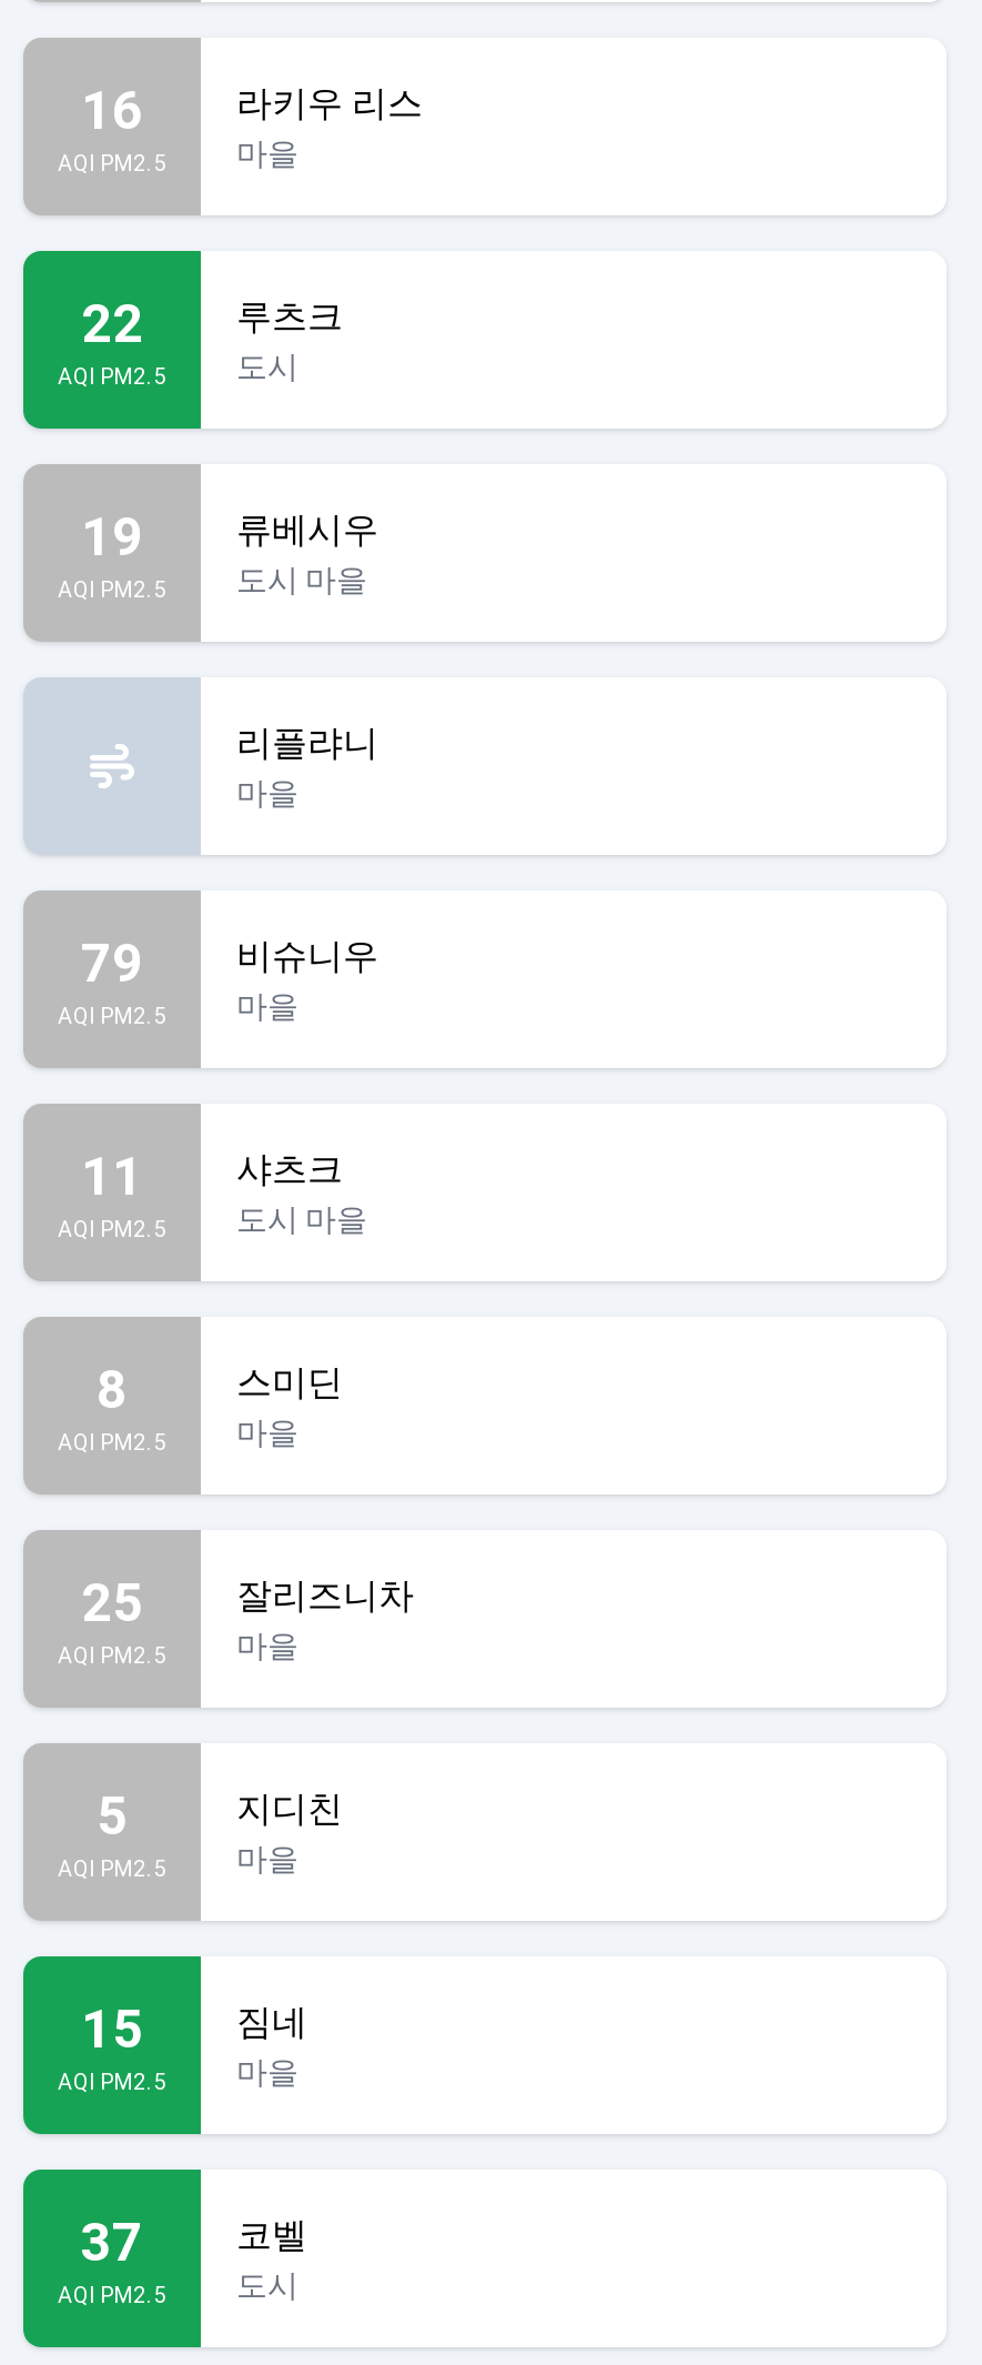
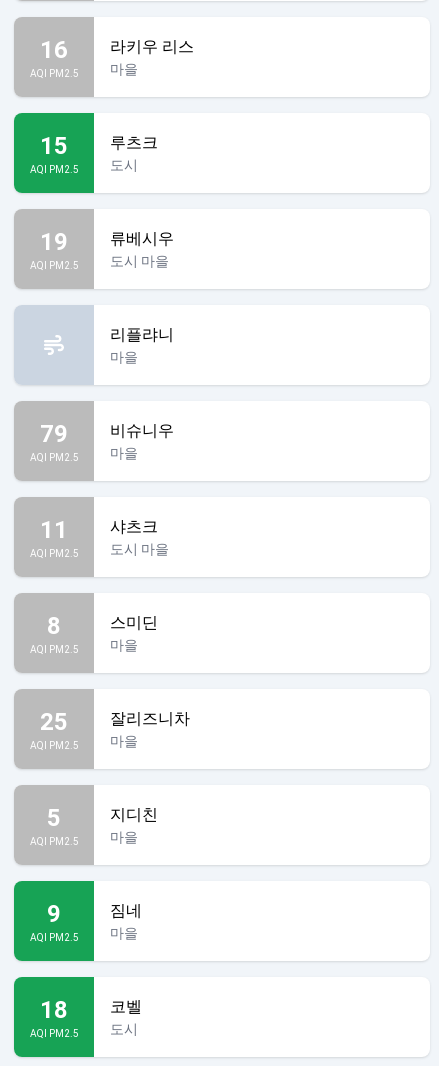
- 22
+ 15

- 15
+ 9

- 37
+ 18
